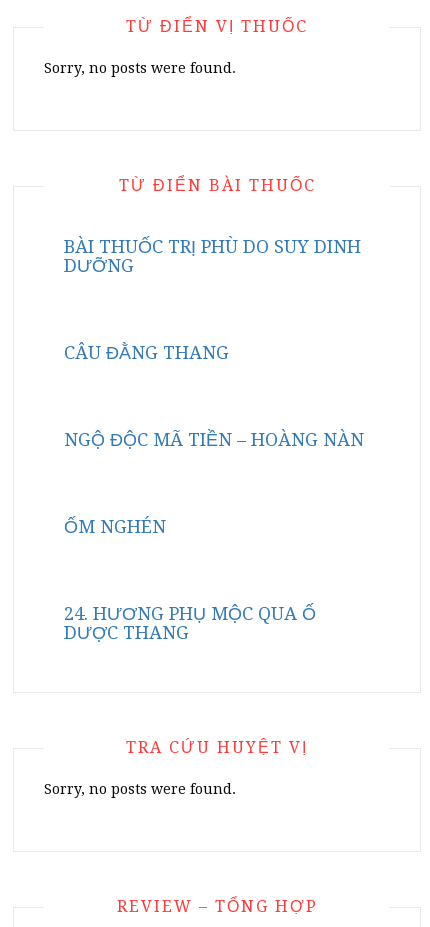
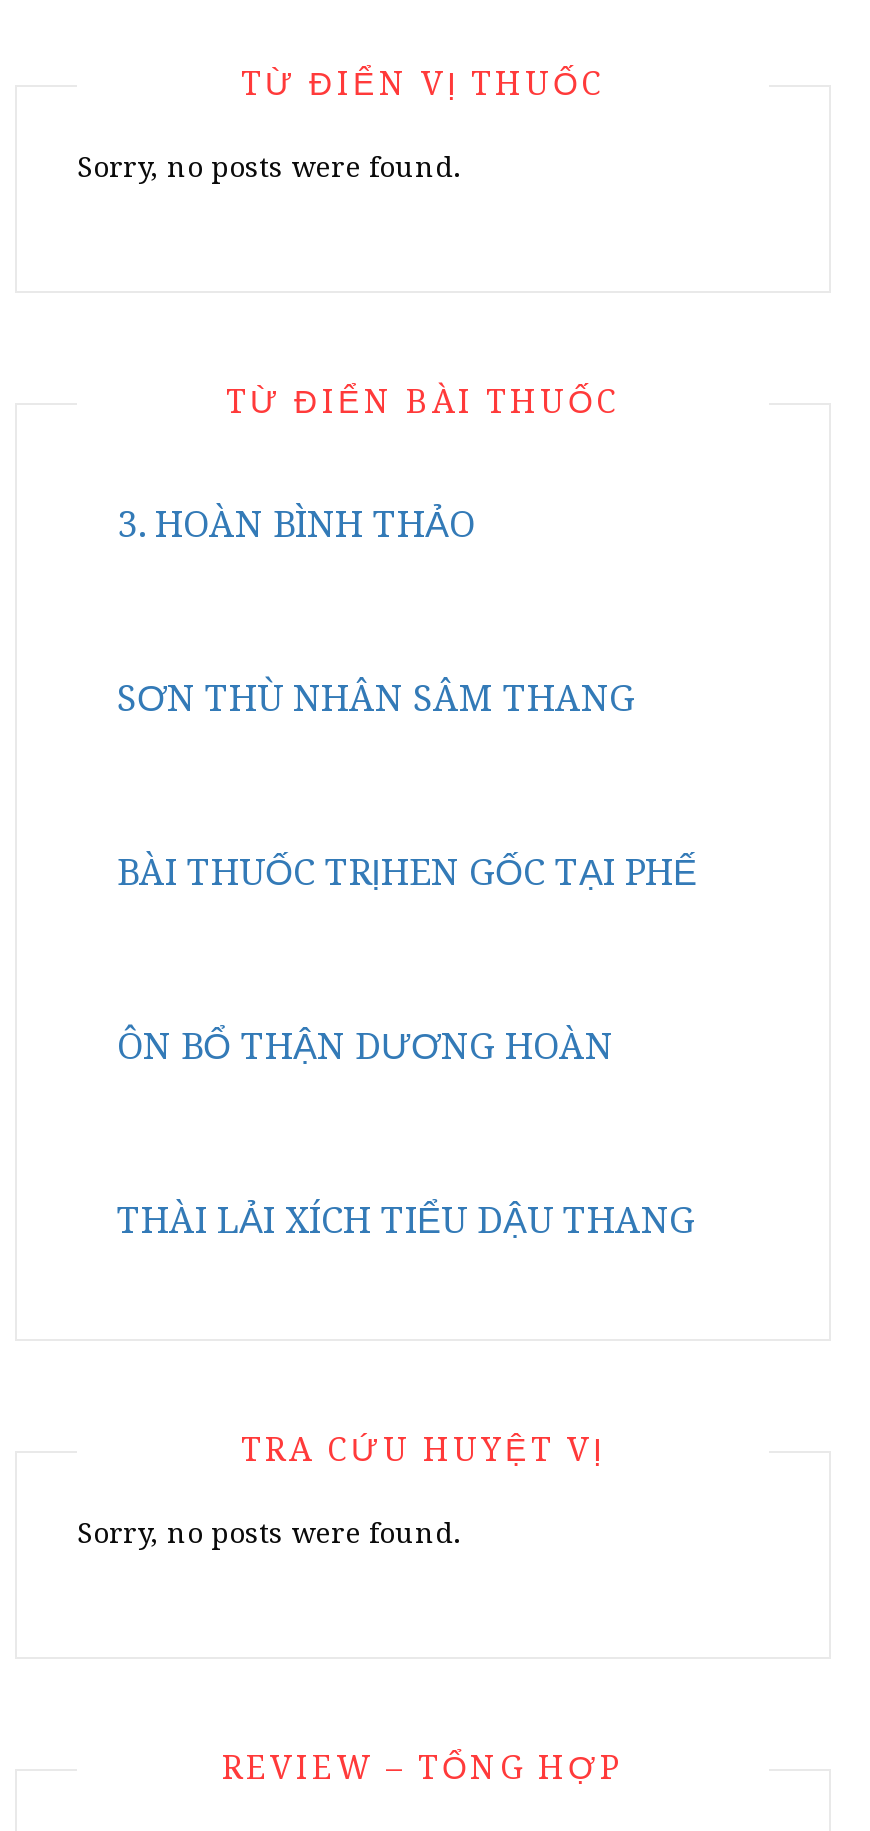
- BÀI THUỐC TRỊ PHÙ DO SUY DINH
- DƯỠNG
+ 3. HOÀN BÌNH THẢO

- CÂU ĐẰNG THANG
+ SƠN THÙ NHÂN SÂM THANG

- NGỘ ĐỘC MÃ TIỀN – HOÀNG NÀN
+ BÀI THUỐC TRỊHEN GỐC TẠI PHẾ

- ỐM NGHÉN
+ ÔN BỔ THẬN DƯƠNG HOÀN

- 24. HƯƠNG PHỤ MỘC QUA Ố
- DƯỢC THANG
+ THÀI LẢI XÍCH TIỂU DẬU THANG
